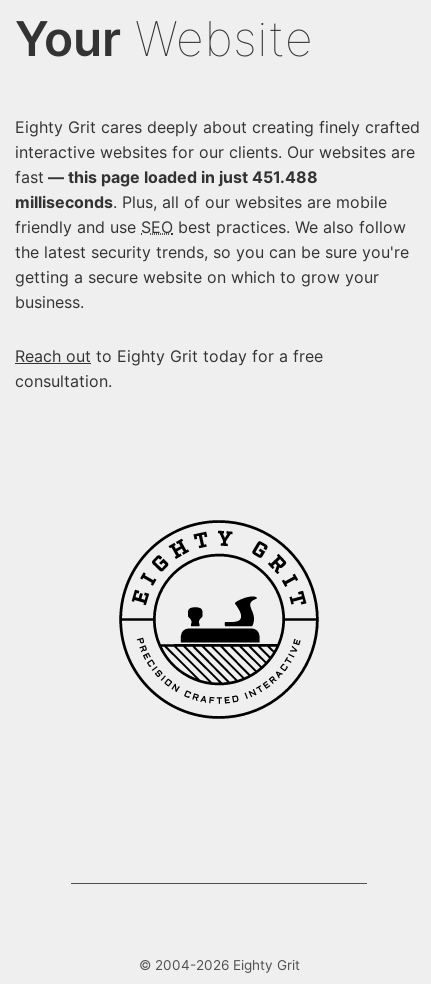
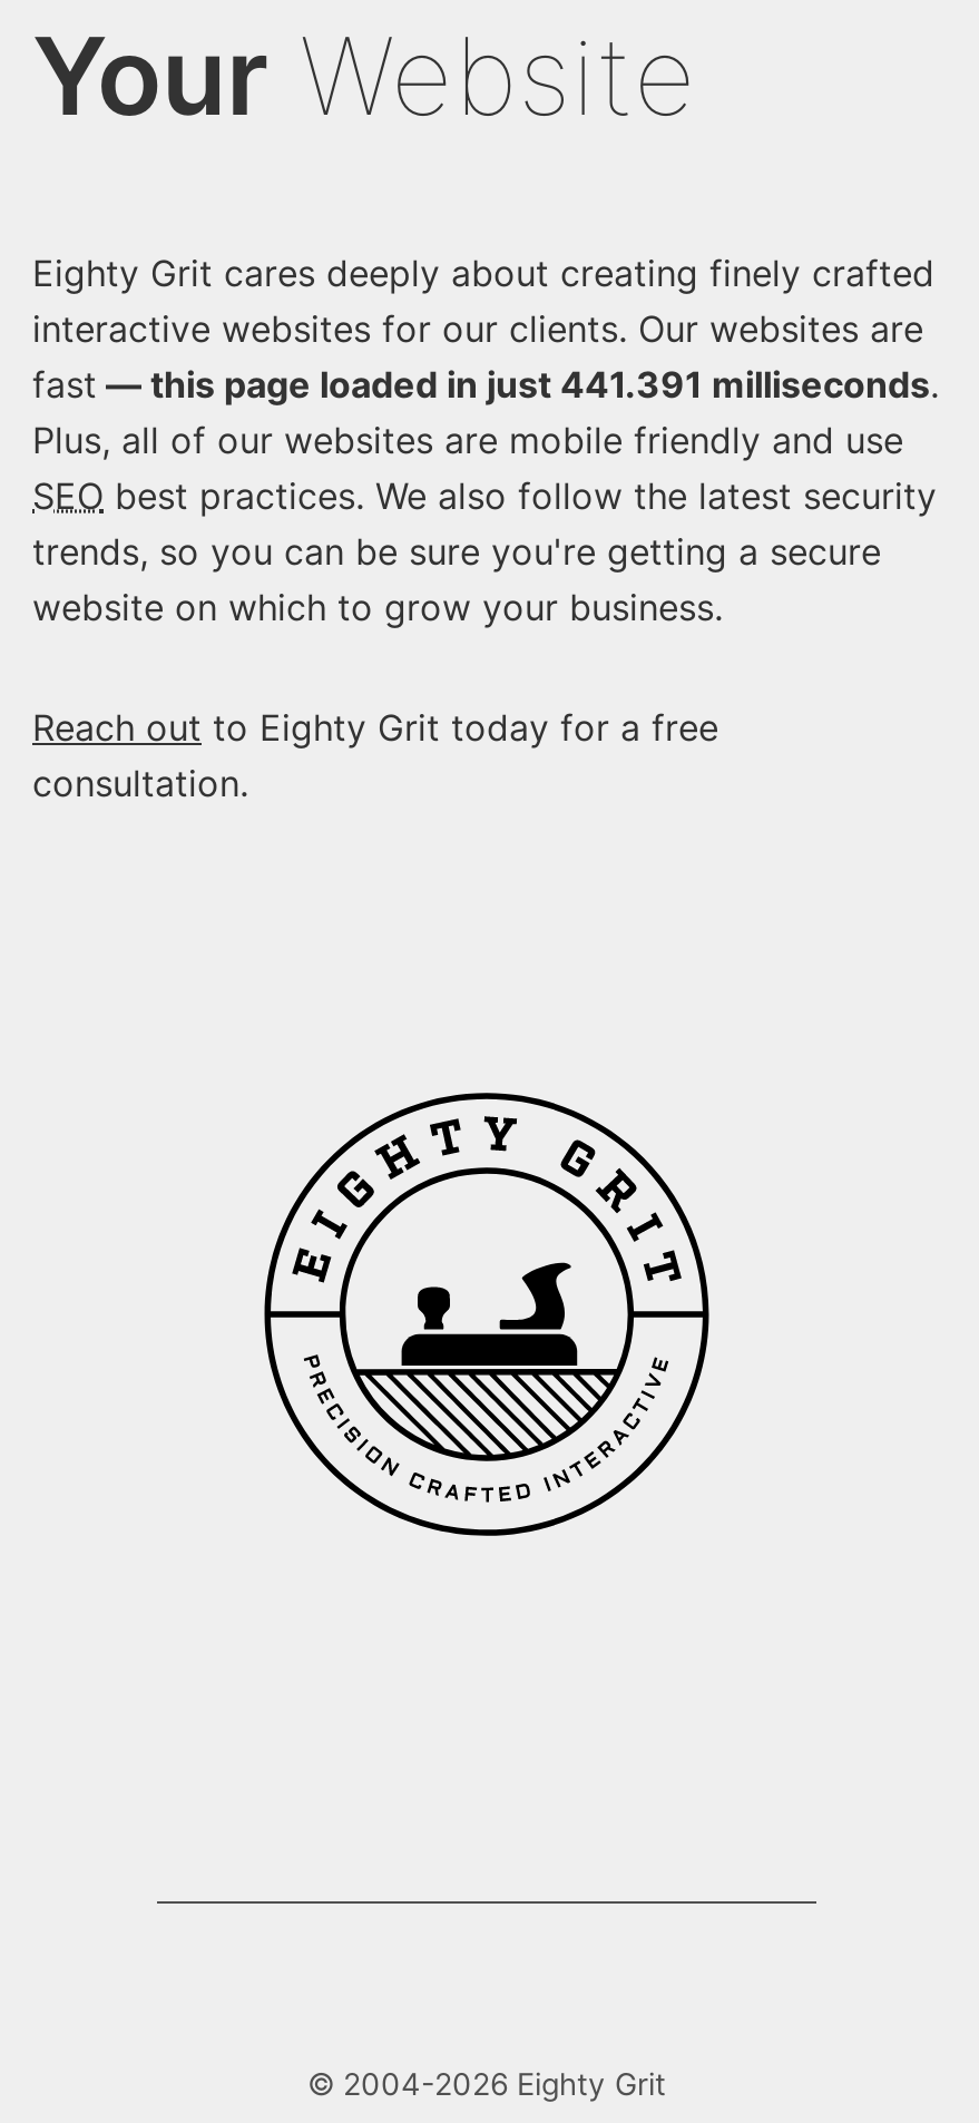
- fast — this page loaded in just 451.488
- milliseconds. Plus, all of our websites are mobile
- friendly and use SEO best practices. We also follow
- the latest security trends, so you can be sure you're
- getting a secure website on which to grow your
- business.
+ fast — this page loaded in just 441.391 milliseconds.
+ Plus, all of our websites are mobile friendly and use
+ SEO best practices. We also follow the latest security
+ trends, so you can be sure you're getting a secure
+ website on which to grow your business.
